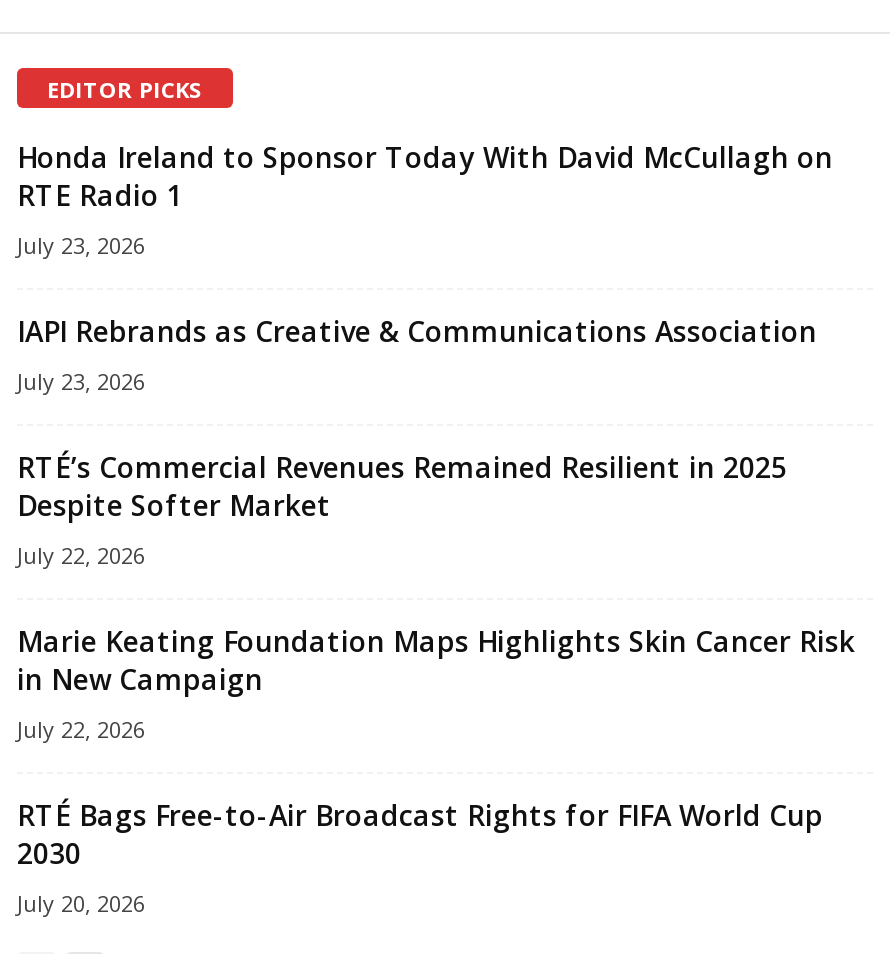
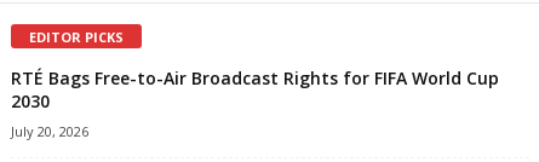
- Honda Ireland to Sponsor Today With David McCullagh on
- RTE Radio 1
- July 23, 2026
- IAPI Rebrands as Creative & Communications Association
- July 23, 2026
- RTÉ’s Commercial Revenues Remained Resilient in 2025
- Despite Softer Market
- July 22, 2026
- Marie Keating Foundation Maps Highlights Skin Cancer Risk
- in New Campaign
- July 22, 2026
